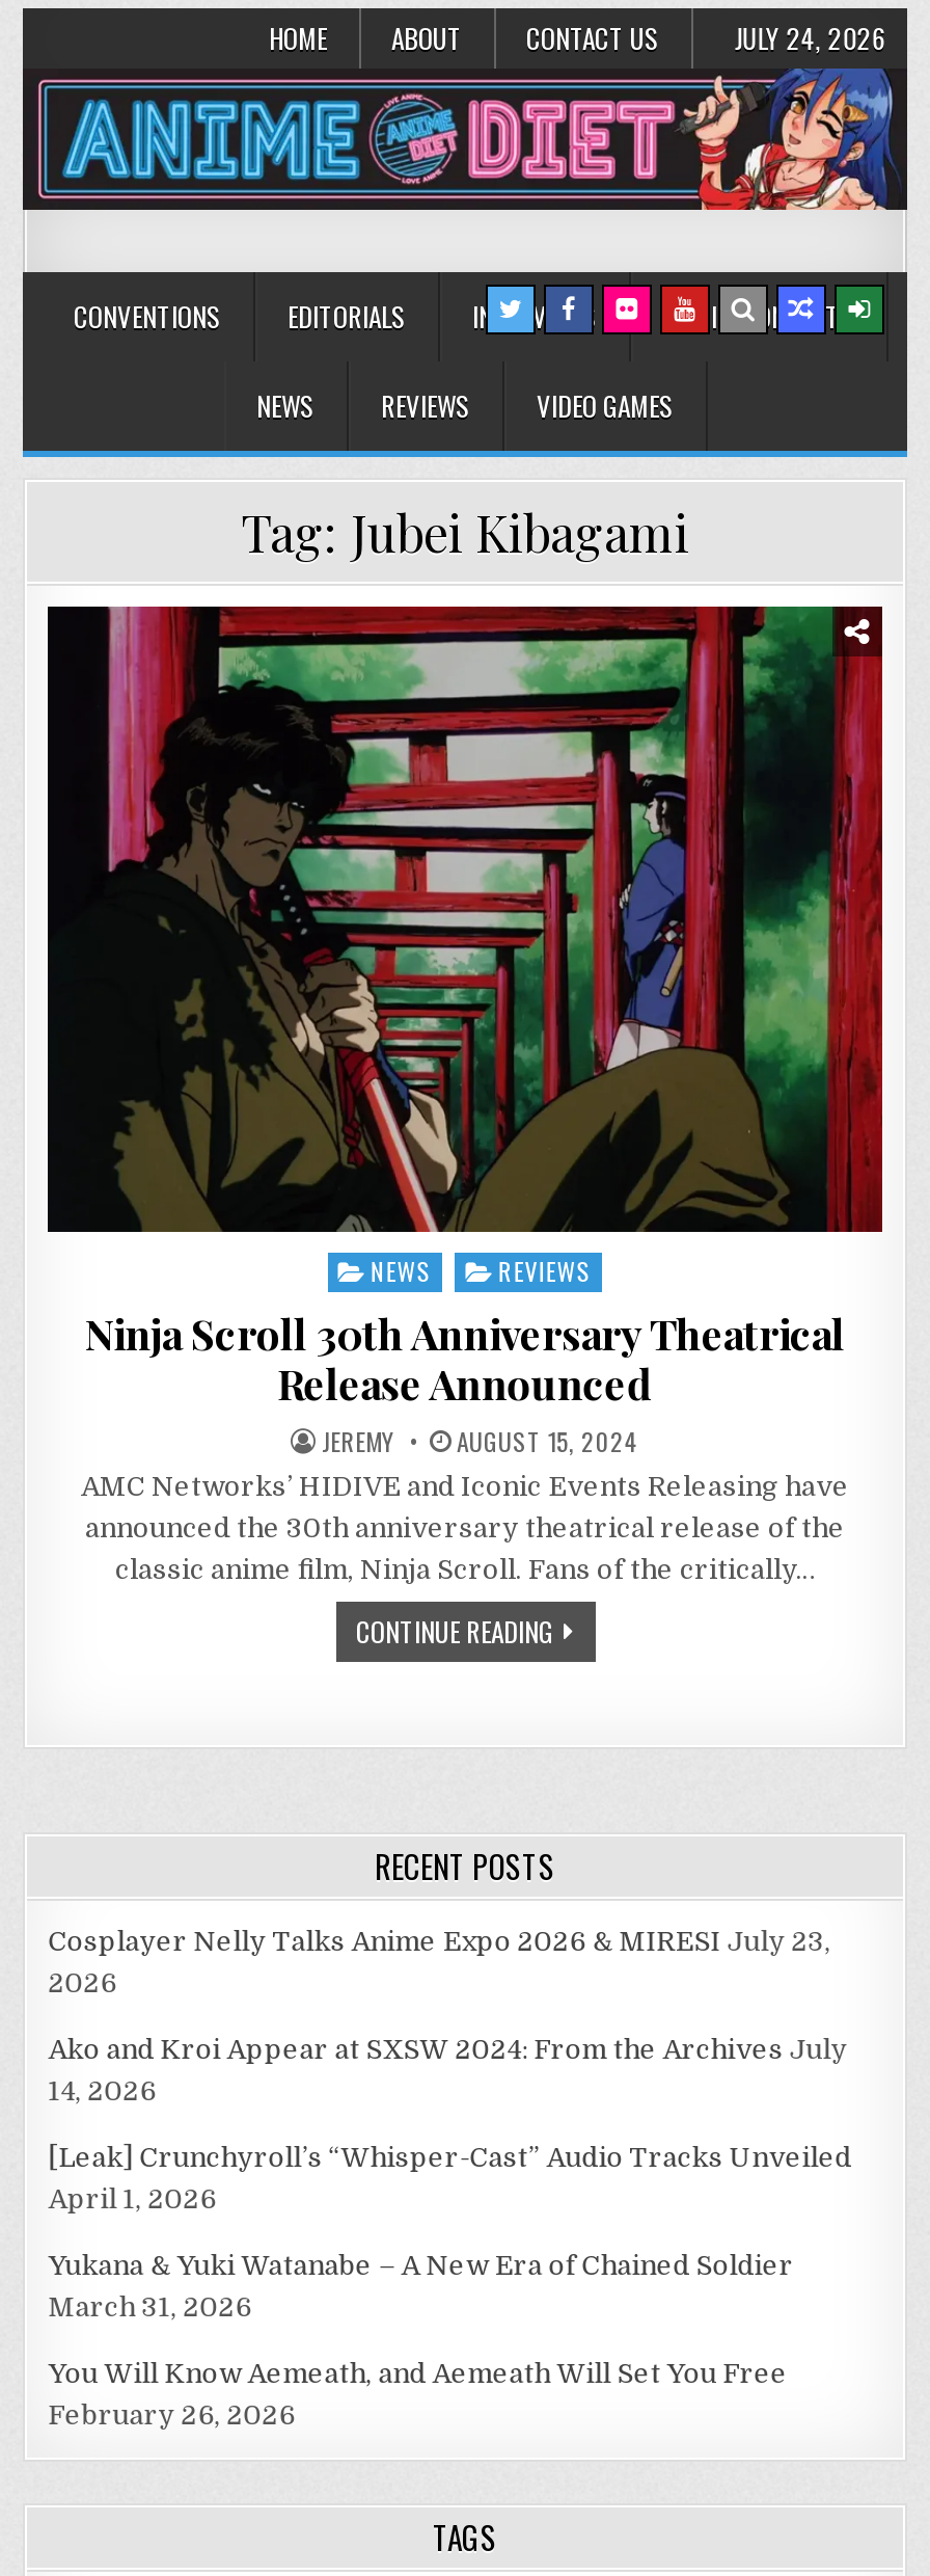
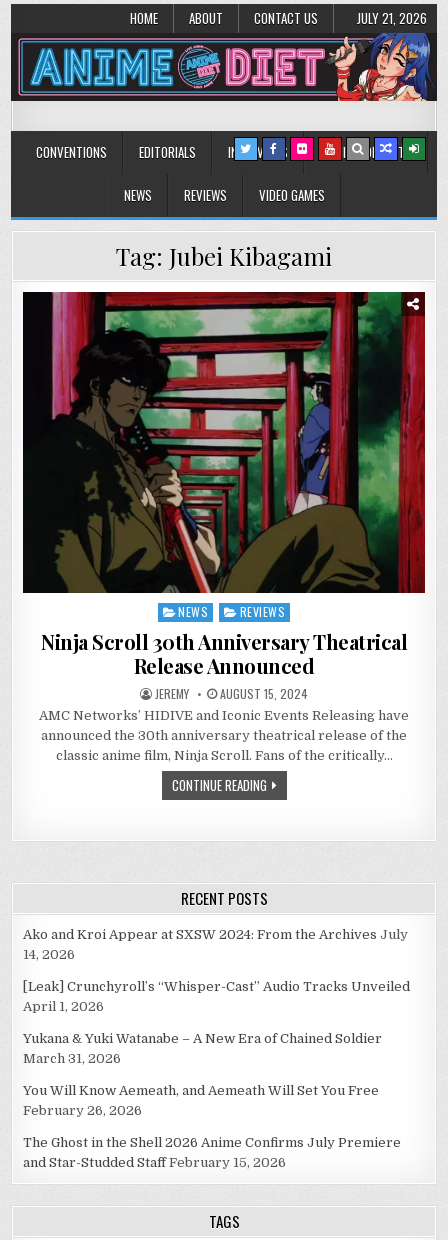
- HOME ABOUT CONTACT US JULY 24, 2026
+ HOME ABOUT CONTACT US JULY 21, 2026

- Cosplayer Nelly Talks Anime Expo 2026 & MIRESI July 23,
- 2026

moved up: Ako and Kroi Appear at SXSW 2024: From the Archives July | 14, 2026 | [Leak] Crunchyroll’s “Whisper-Cast” Audio Tracks Unveiled | April 1, 2026 | Yukana & Yuki Watanabe – A New Era of Chained Soldier | March 31, 2026 | You Will Know Aemeath, and Aemeath Will Set You Free | February 26, 2026

+ The Ghost in the Shell 2026 Anime Confirms July Premiere
+ and Star-Studded Staff February 15, 2026
